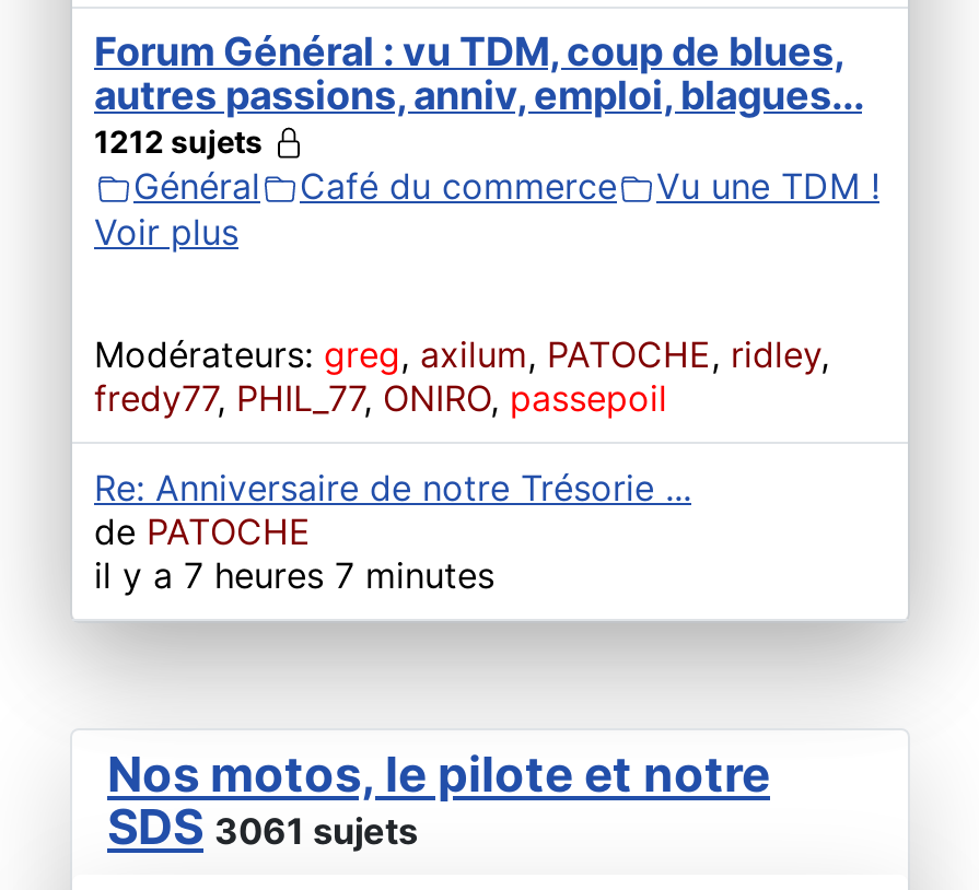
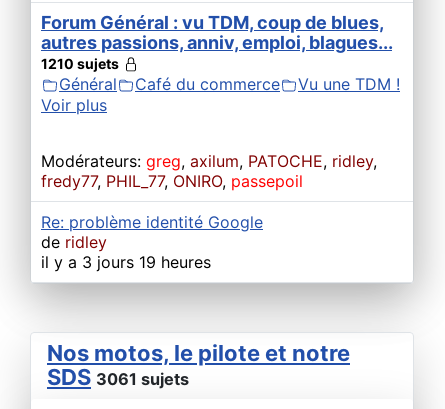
- 1212 sujets
+ 1210 sujets

- Re: Anniversaire de notre Trésorie ...
- de PATOCHE
- il y a 7 heures 7 minutes
+ Re: problème identité Google
+ de ridley
+ il y a 3 jours 19 heures
